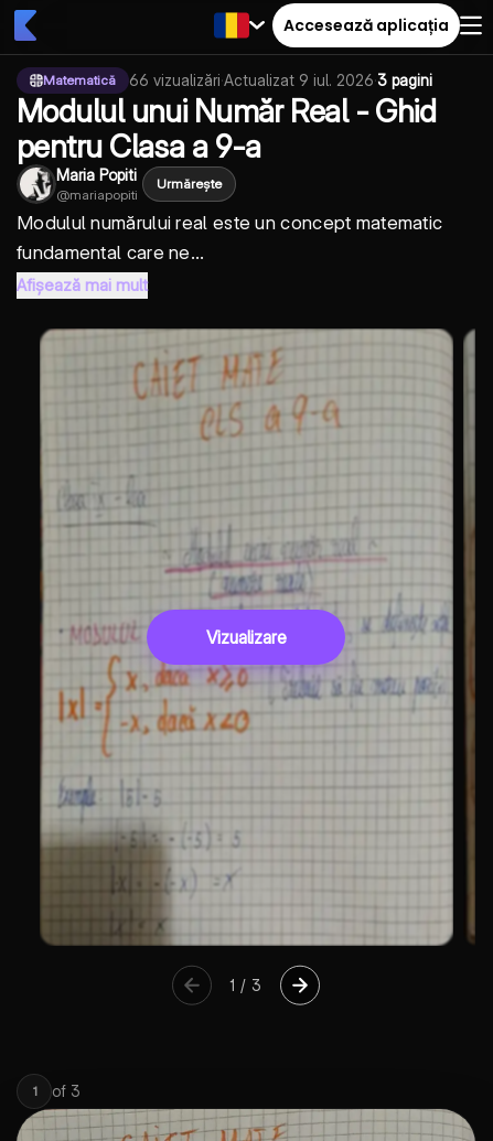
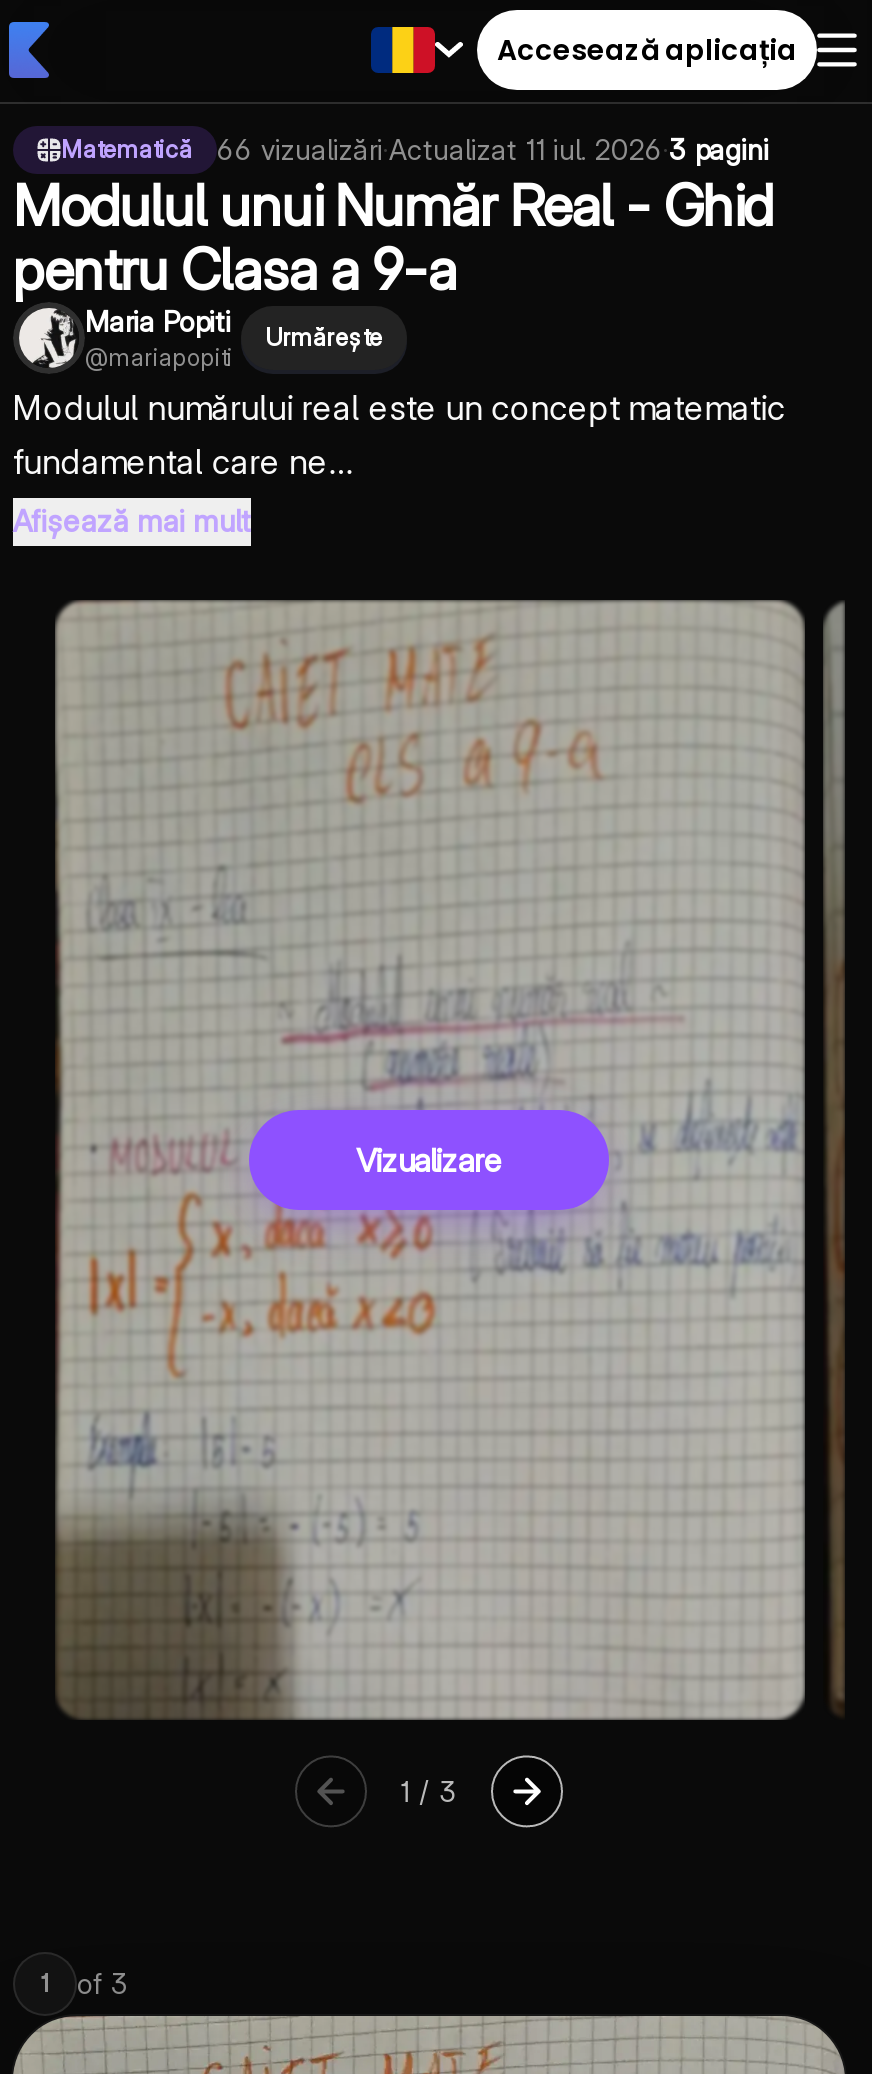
- 66 vizualizări · Actualizat 9 iul. 2026 · 3 pagini
+ 66 vizualizări · Actualizat 11 iul. 2026 · 3 pagini
